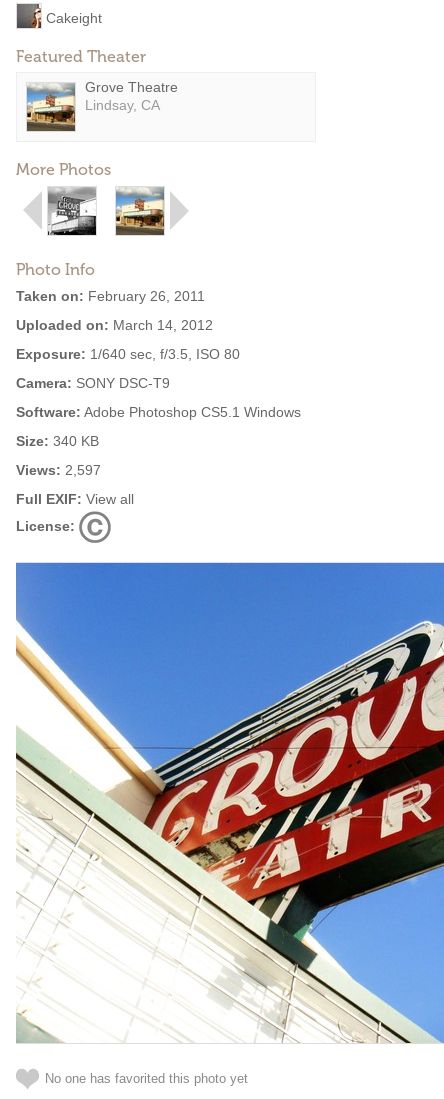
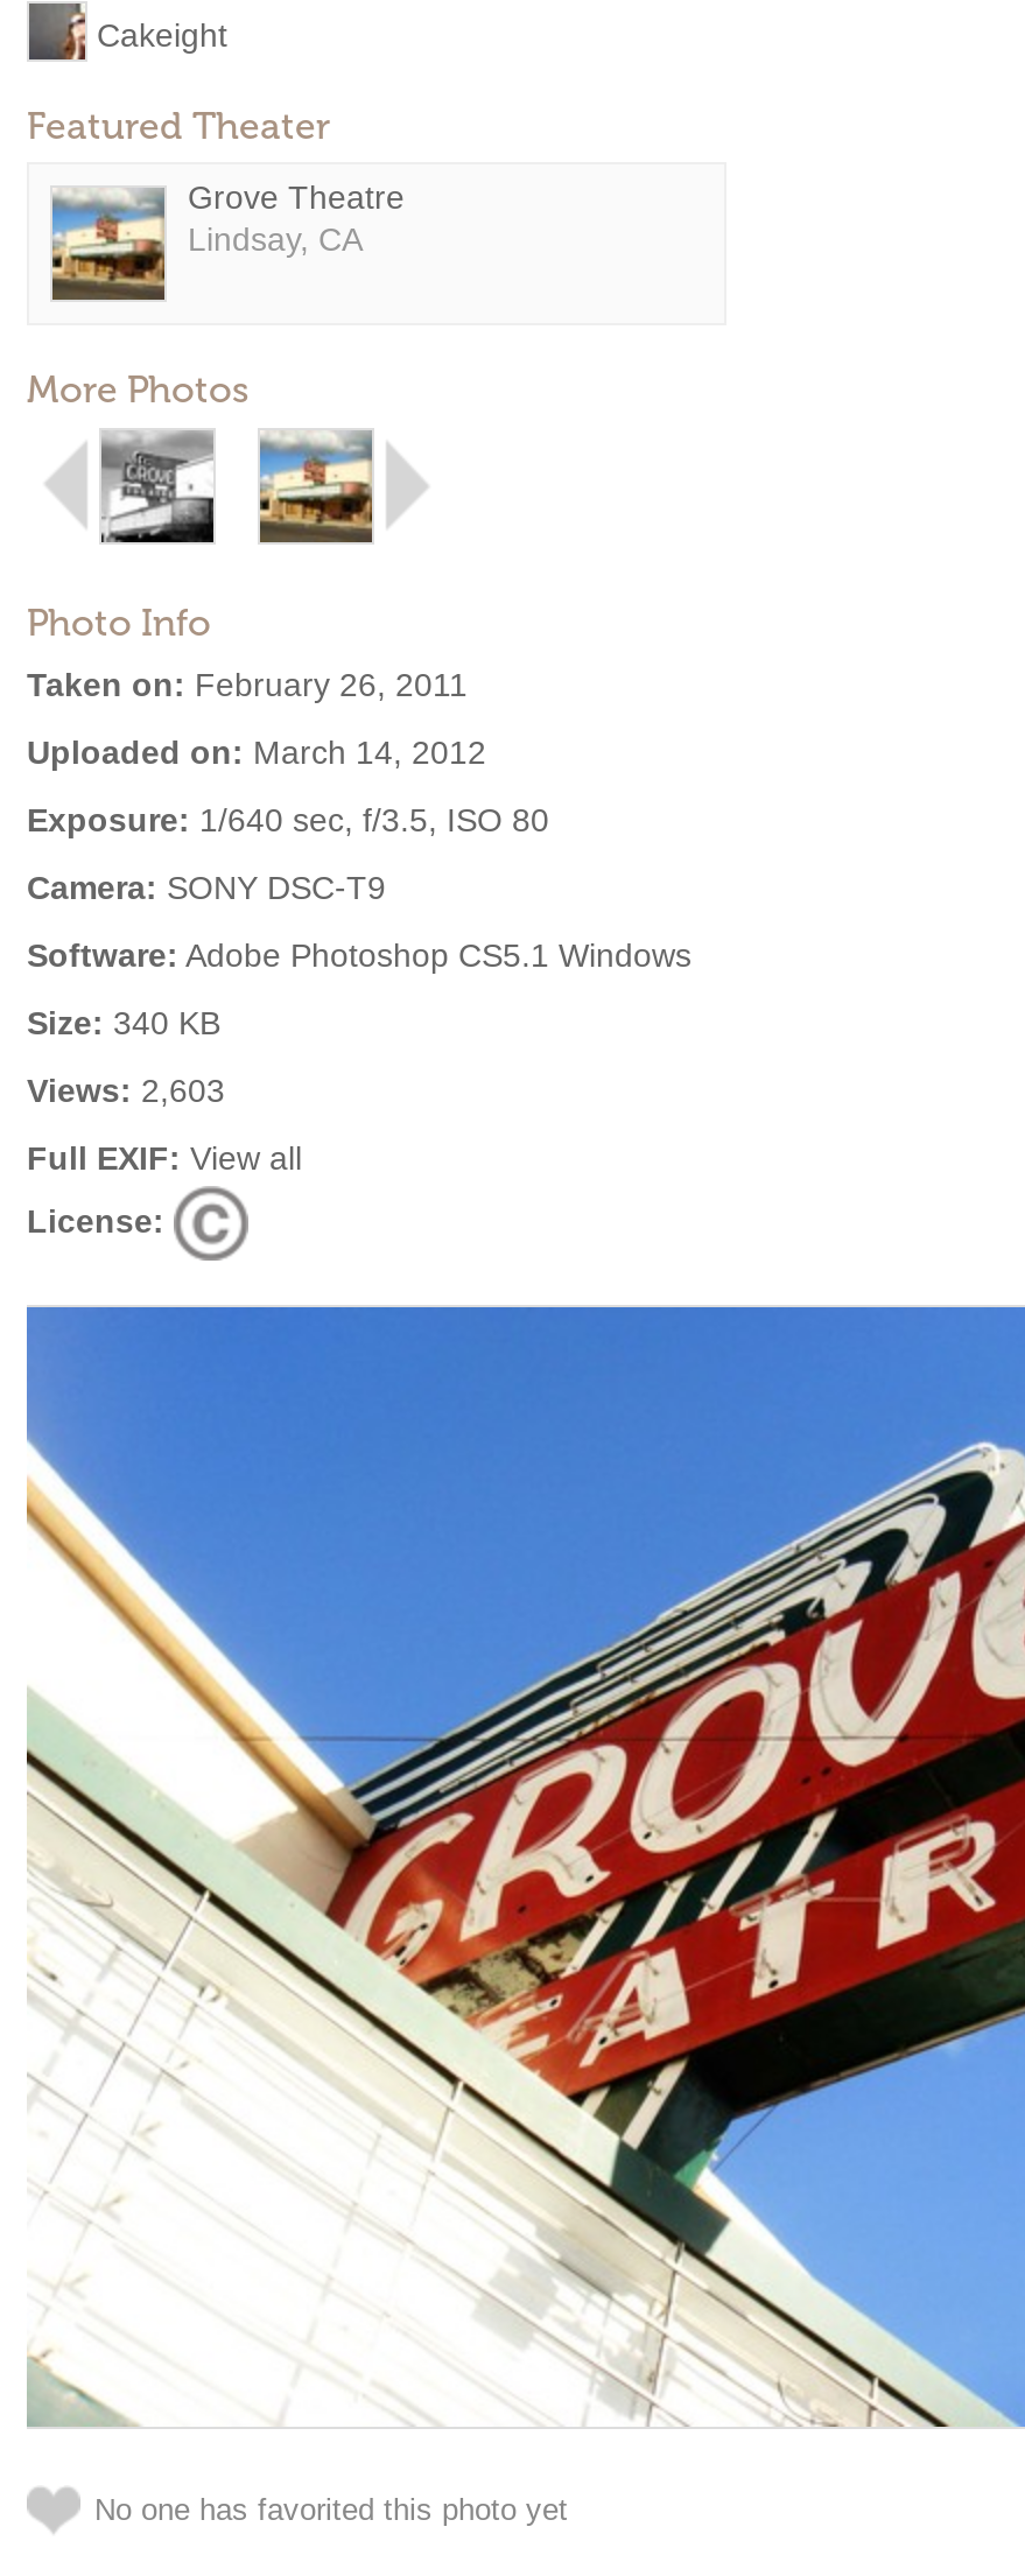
- Views: 2,597
+ Views: 2,603
